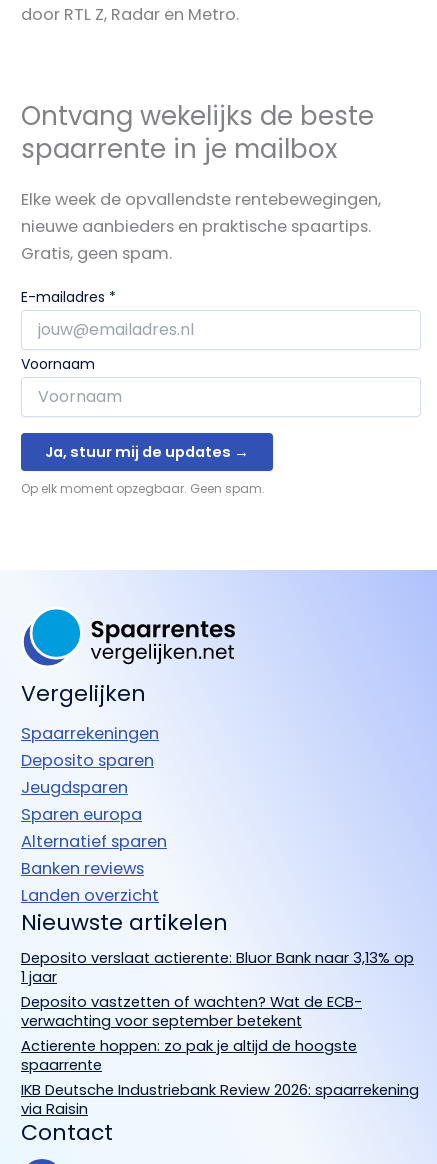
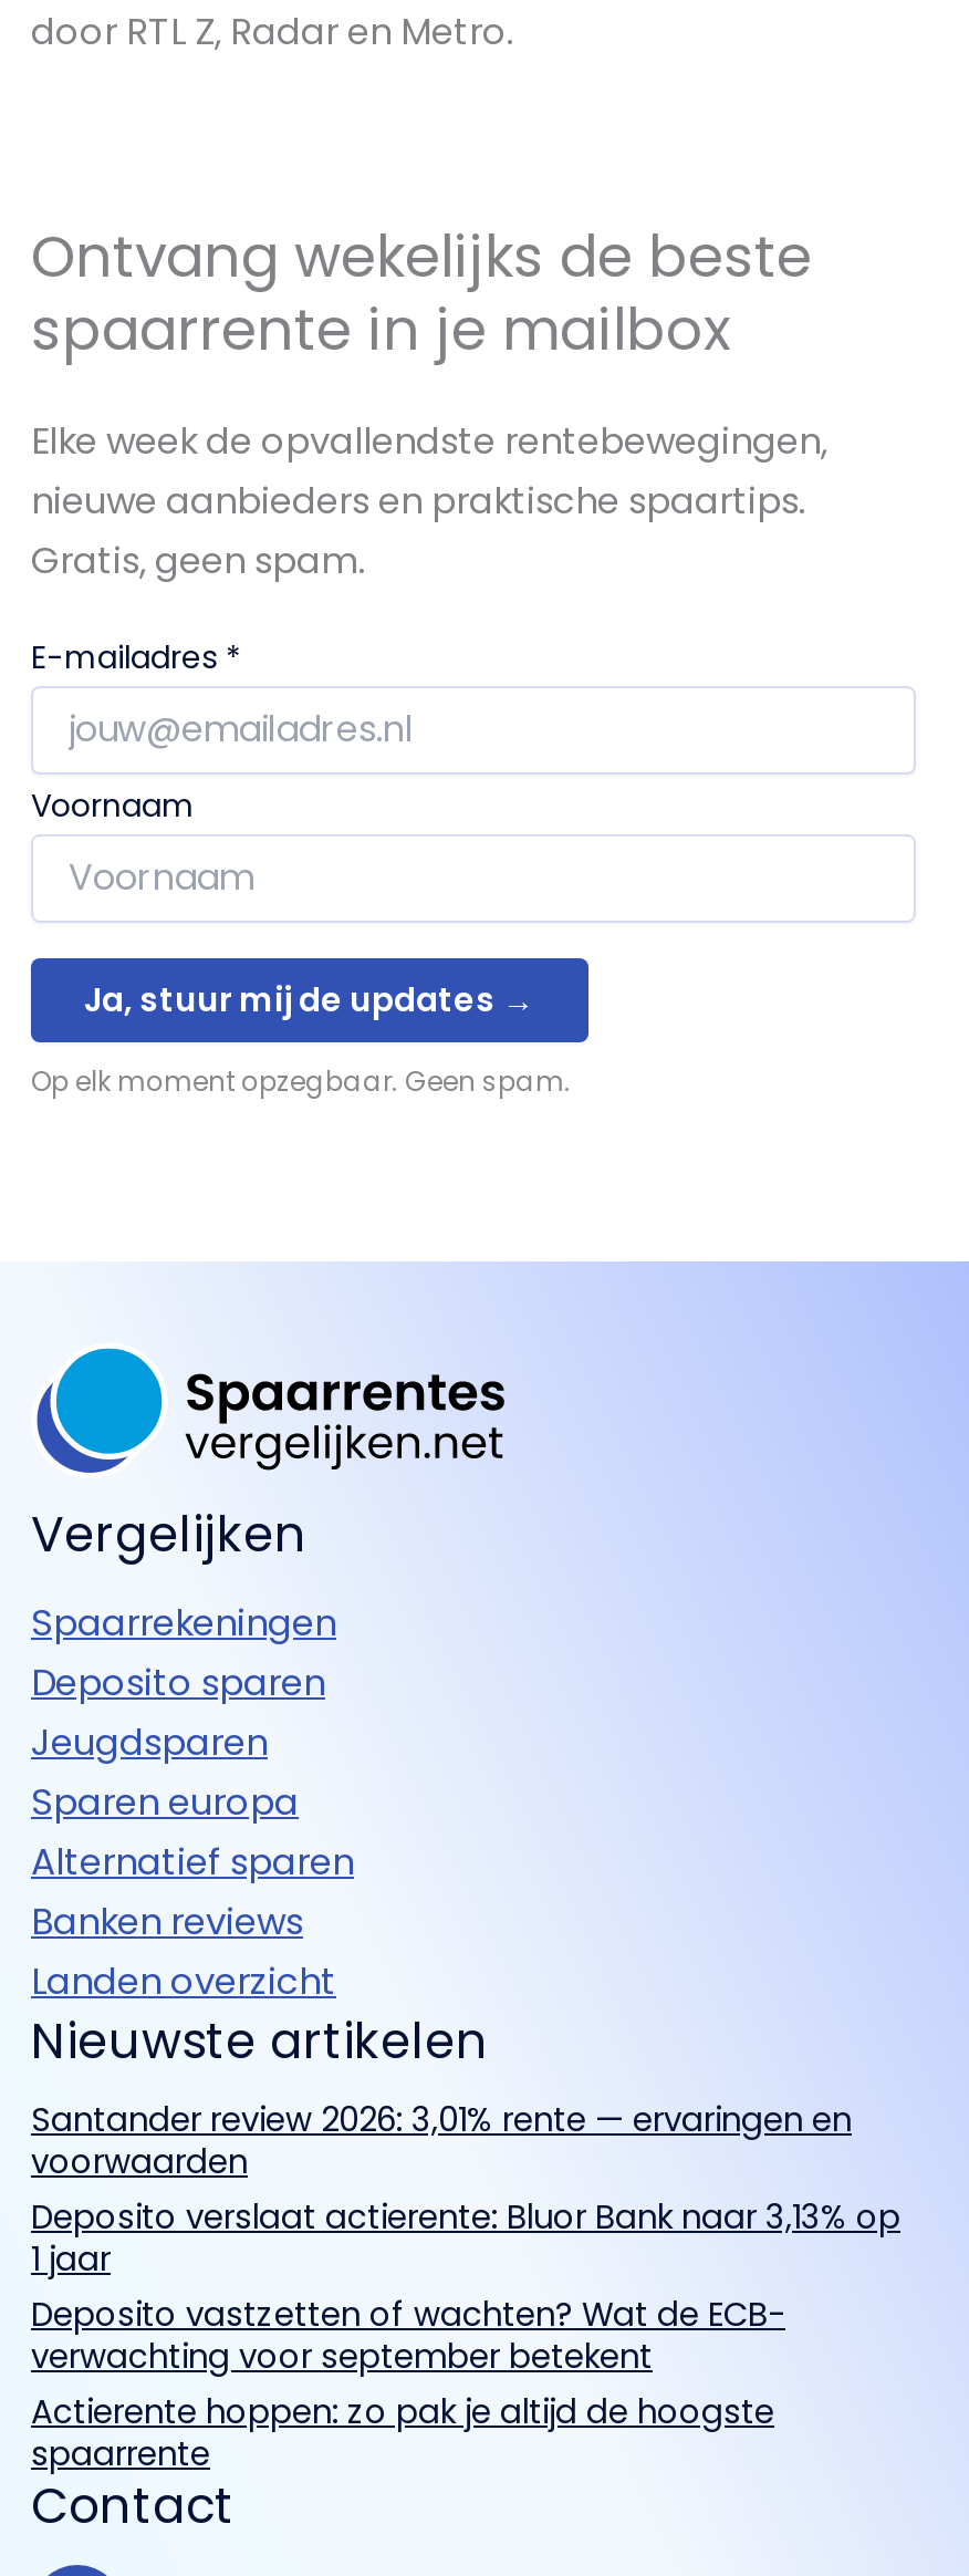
+ Santander review 2026: 3,01% rente — ervaringen en
+ voorwaarden

moved down: Deposito verslaat actierente: Bluor Bank naar 3,13% op | 1 jaar | Deposito vastzetten of wachten? Wat de ECB- | verwachting voor september betekent | Actierente hoppen: zo pak je altijd de hoogste | spaarrente

- IKB Deutsche Industriebank Review 2026: spaarrekening
- via Raisin
